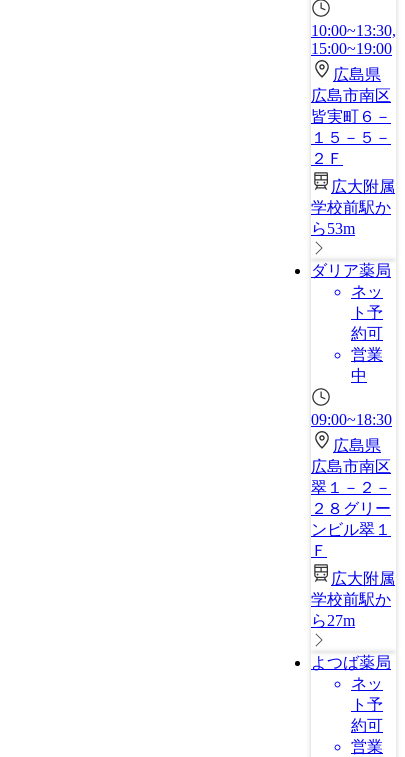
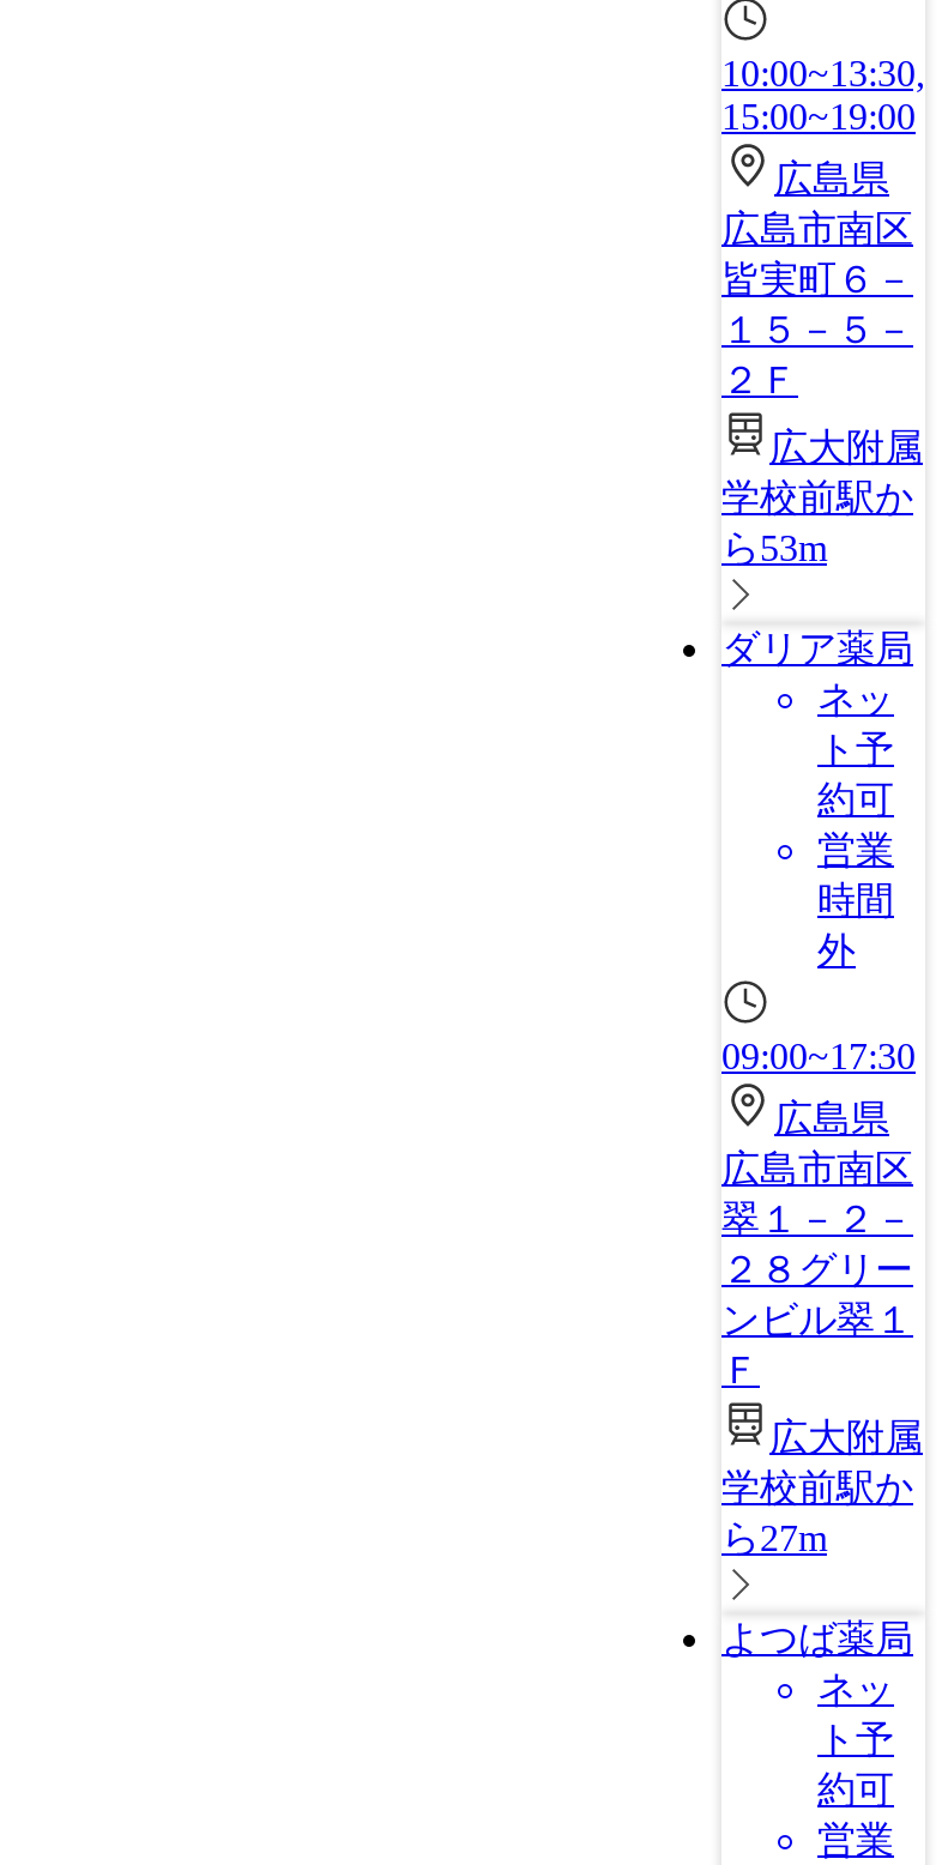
- 中
+ 時間
+ 外

- 09:00~18:30
+ 09:00~17:30
